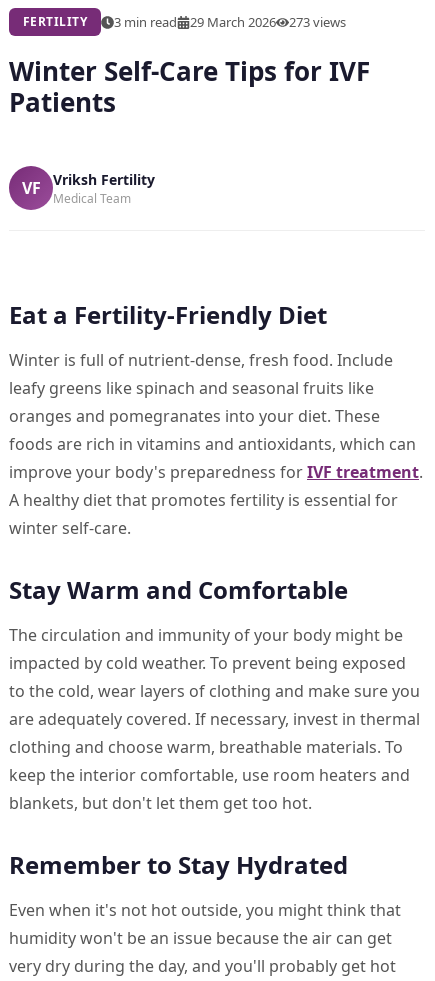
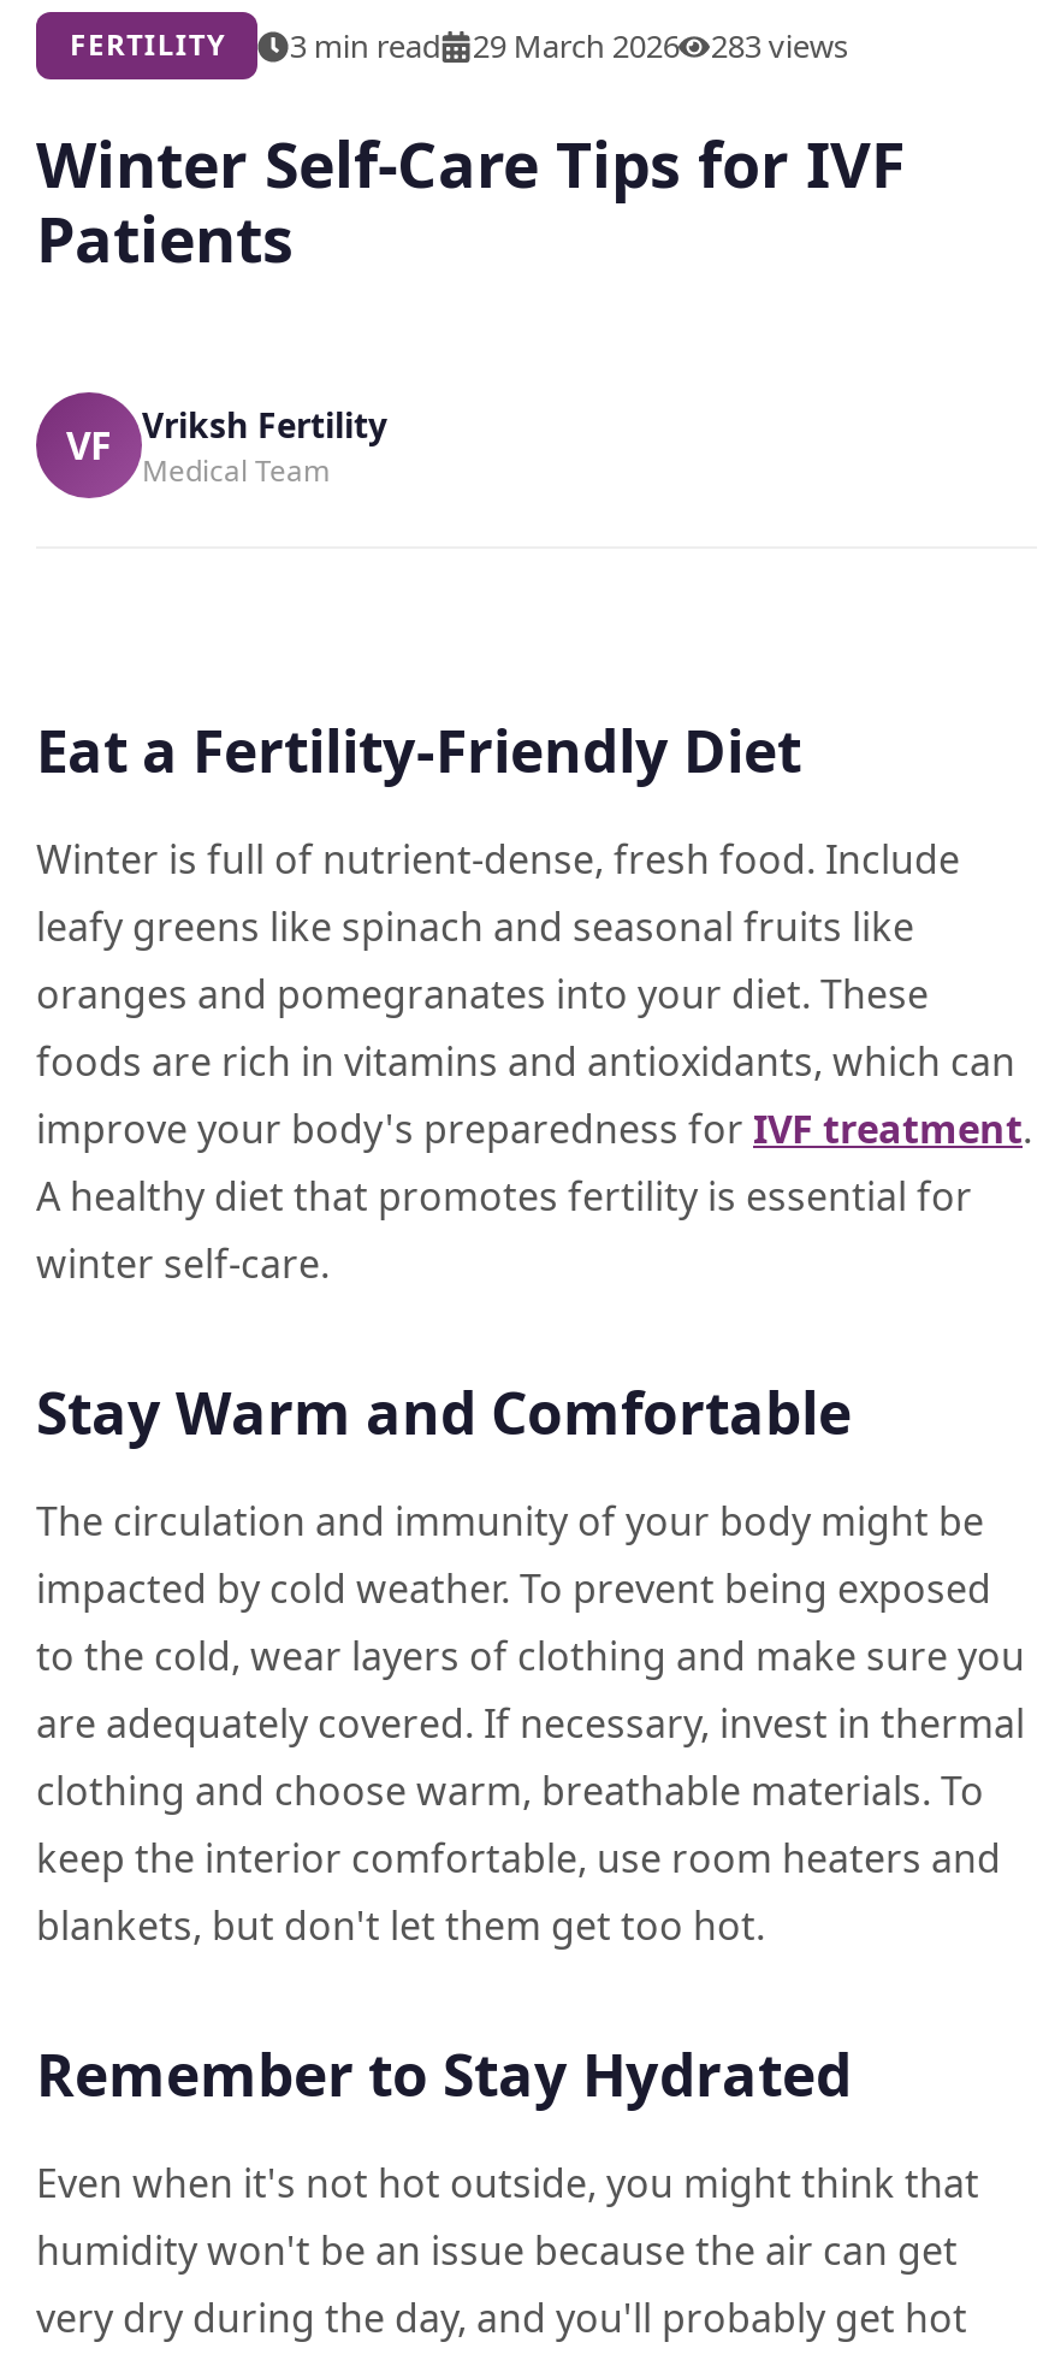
- FERTILITY 3 min read 29 March 2026 273 views
+ FERTILITY 3 min read 29 March 2026 283 views
